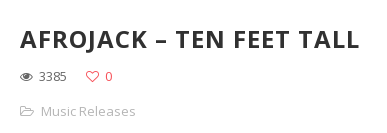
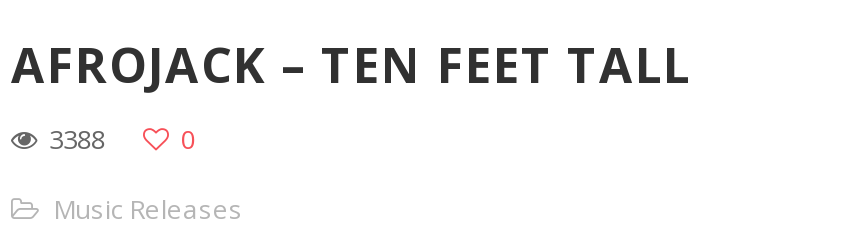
- 3385
+ 3388
